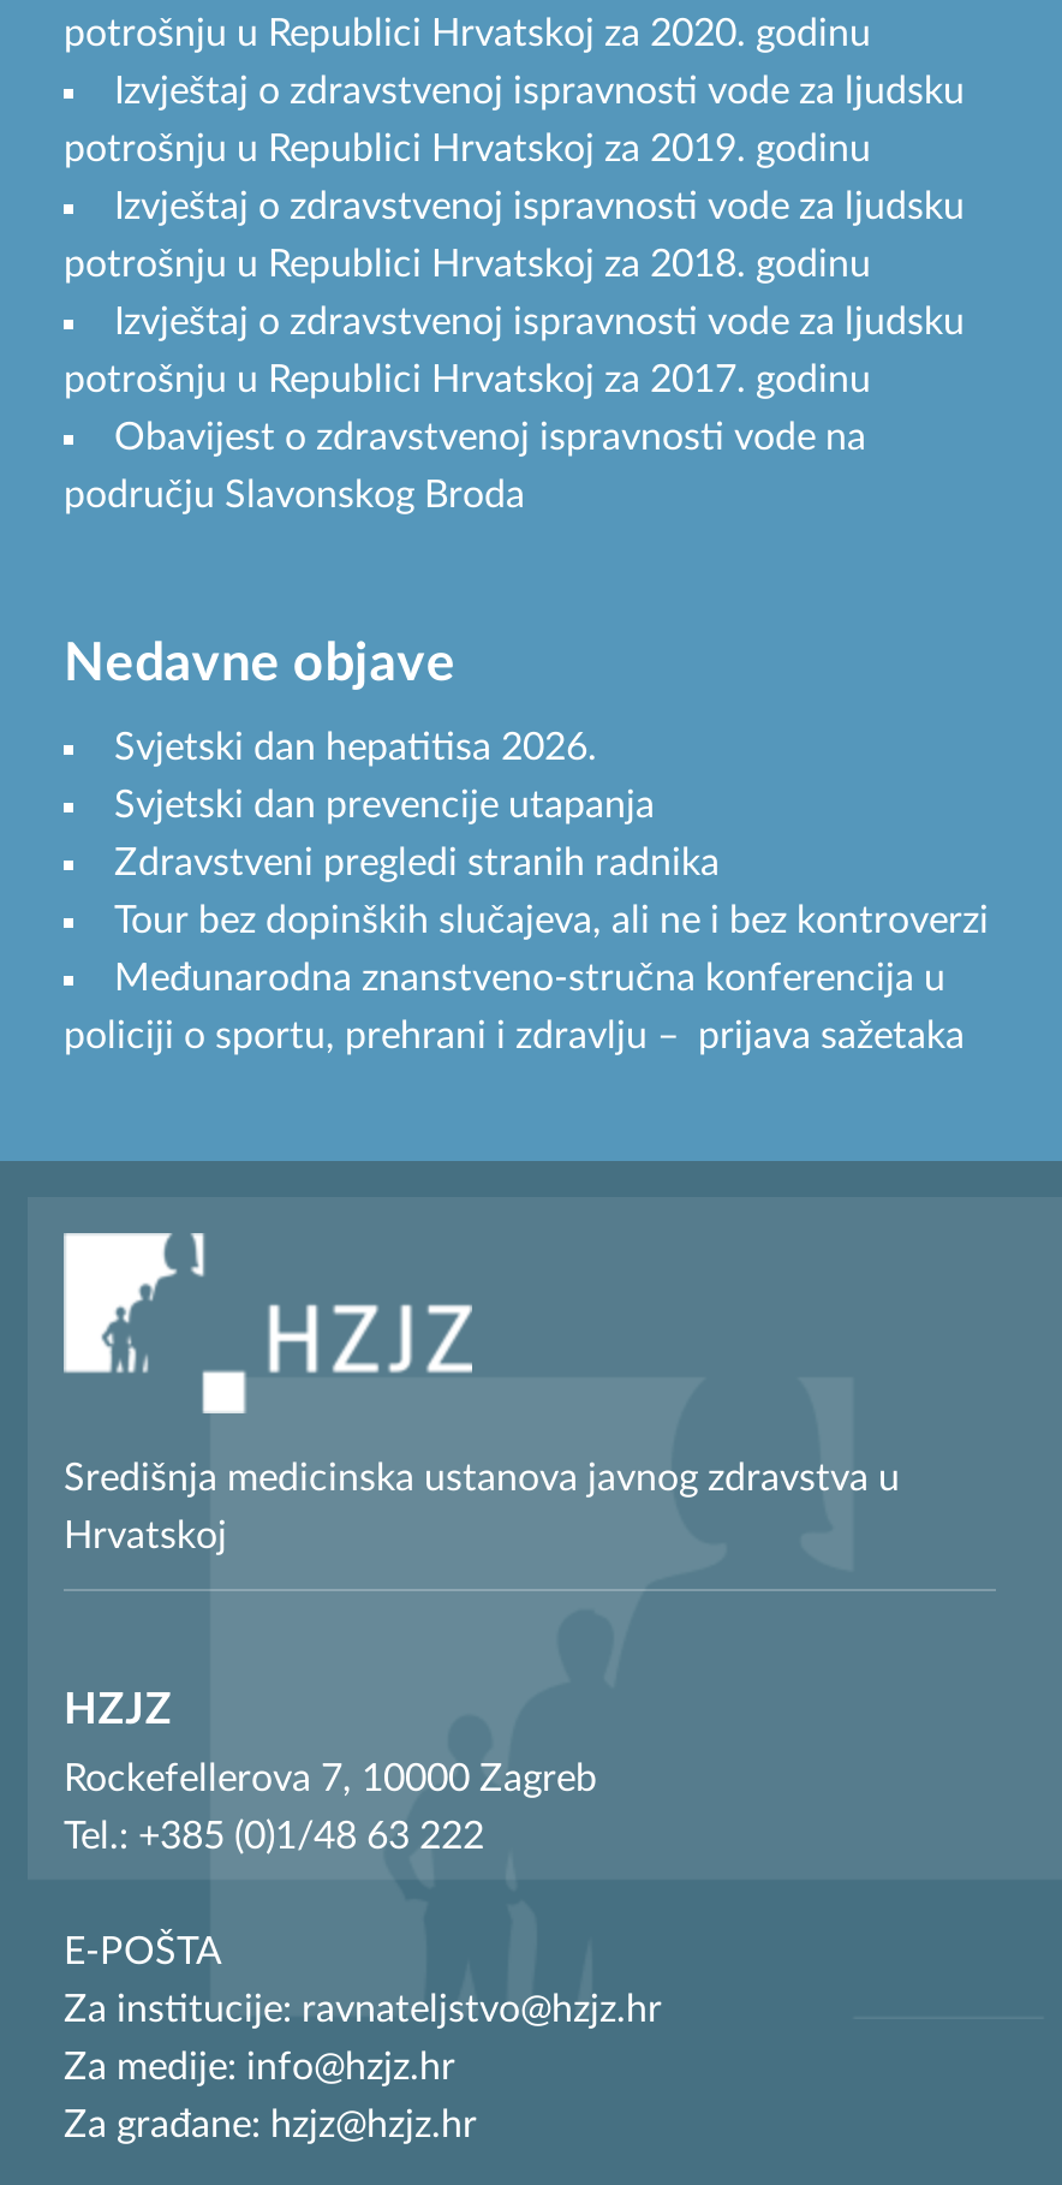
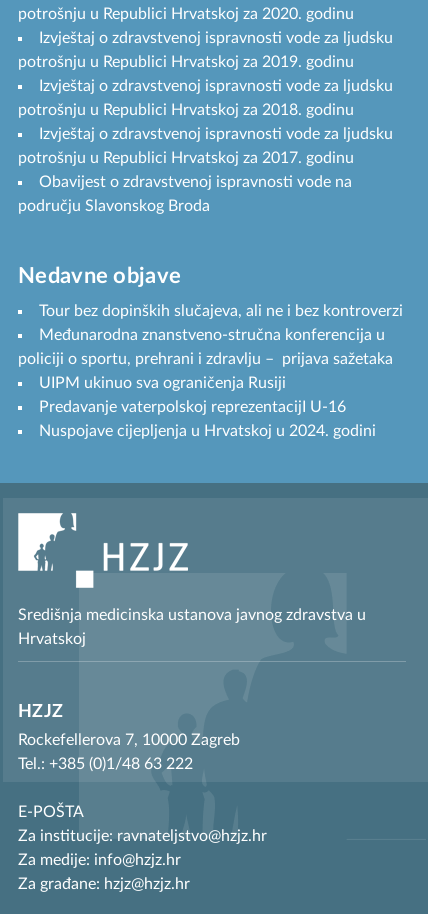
- Svjetski dan hepatitisa 2026.
- Svjetski dan prevencije utapanja
- Zdravstveni pregledi stranih radnika

moved up: Tour bez dopinških slučajeva, ali ne i bez kontroverzi | Međunarodna znanstveno-stručna konferencija u | policiji o sportu, prehrani i zdravlju – prijava sažetaka

+ UIPM ukinuo sva ograničenja Rusiji
+ Predavanje vaterpolskoj reprezentacijI U-16
+ Nuspojave cijepljenja u Hrvatskoj u 2024. godini
